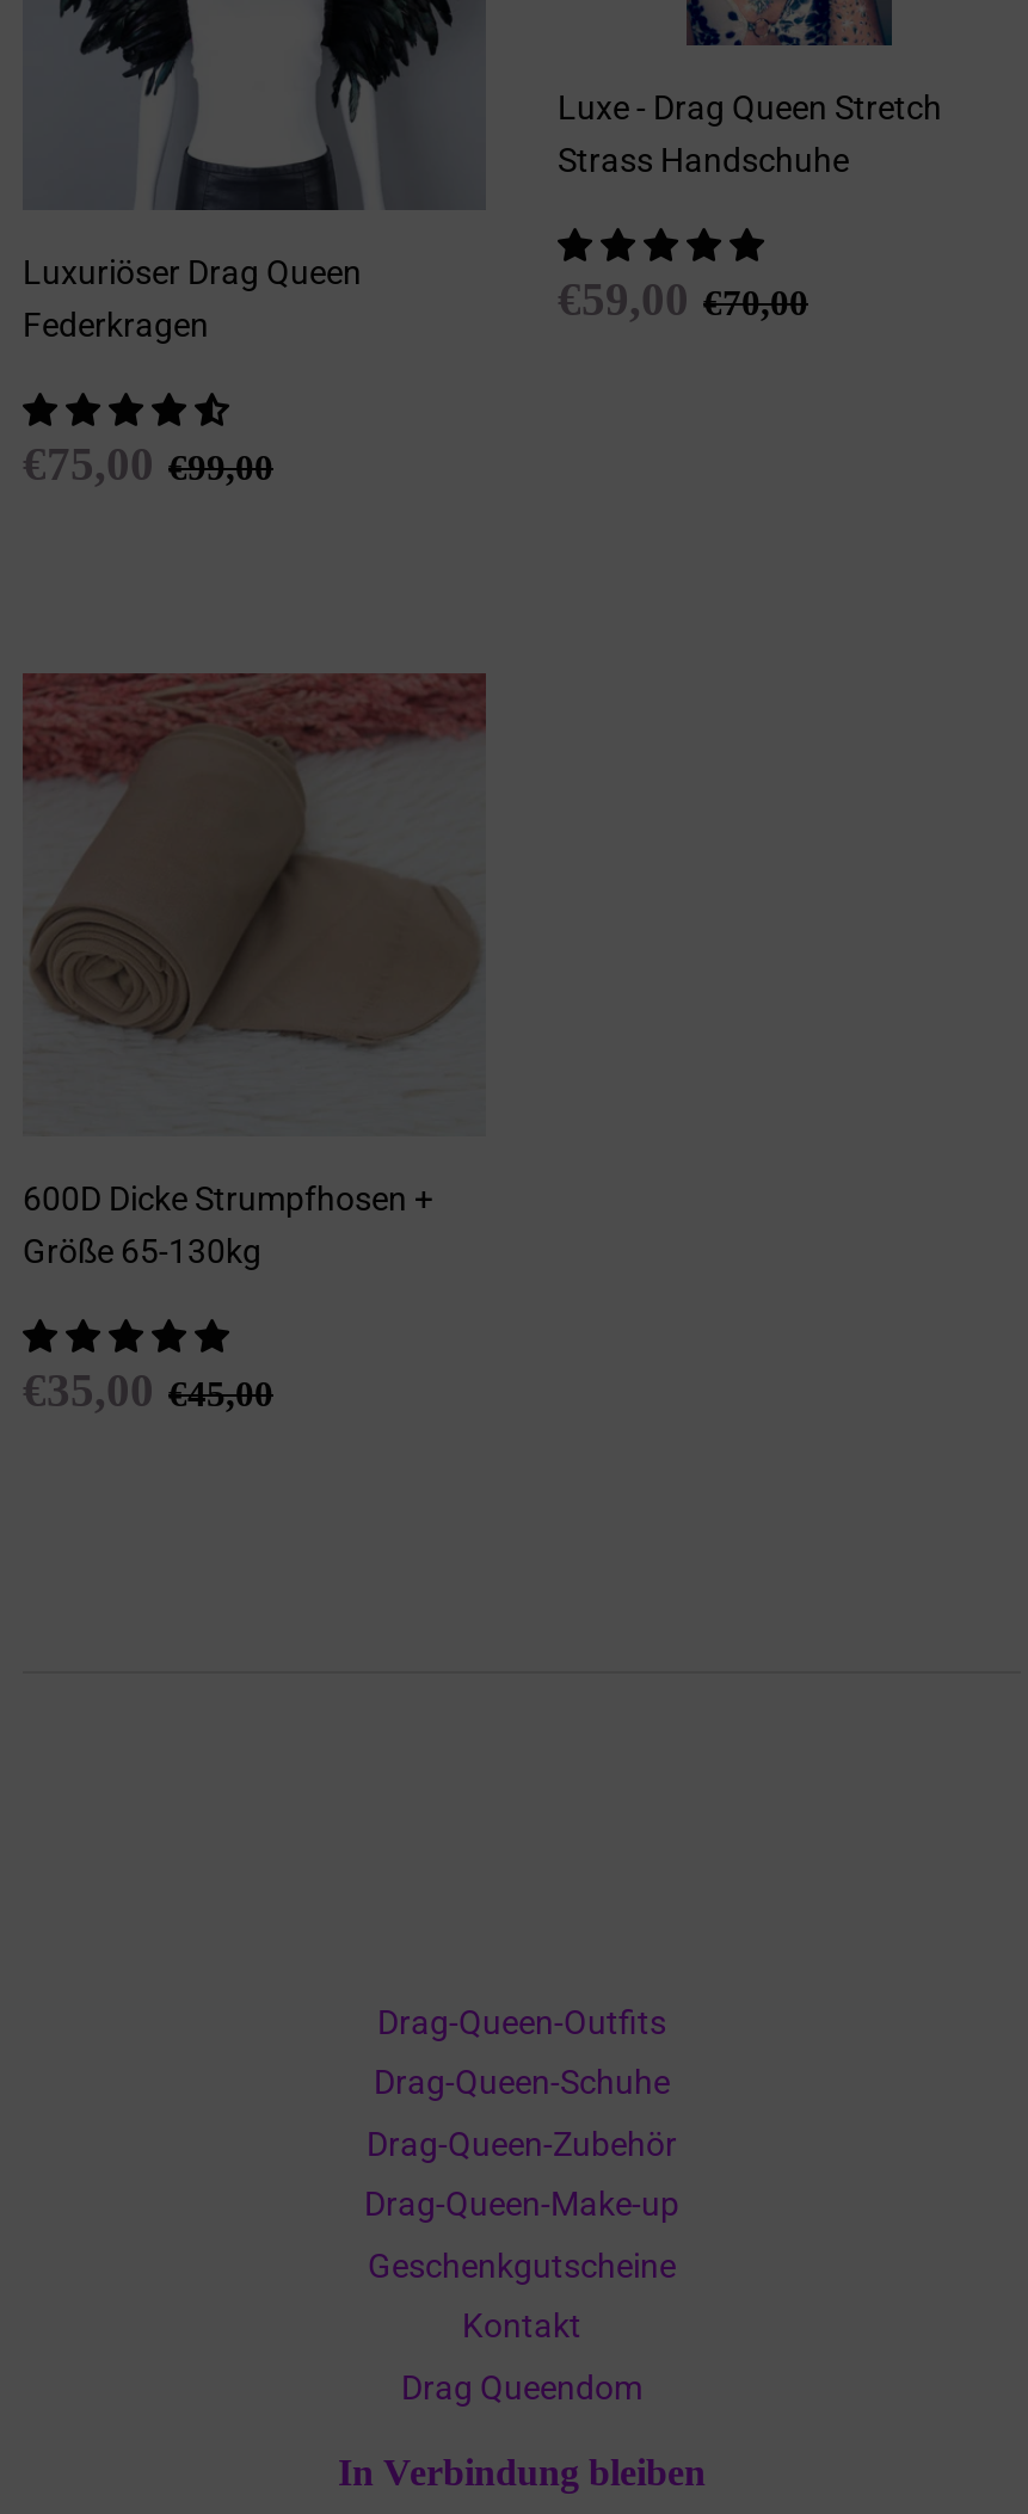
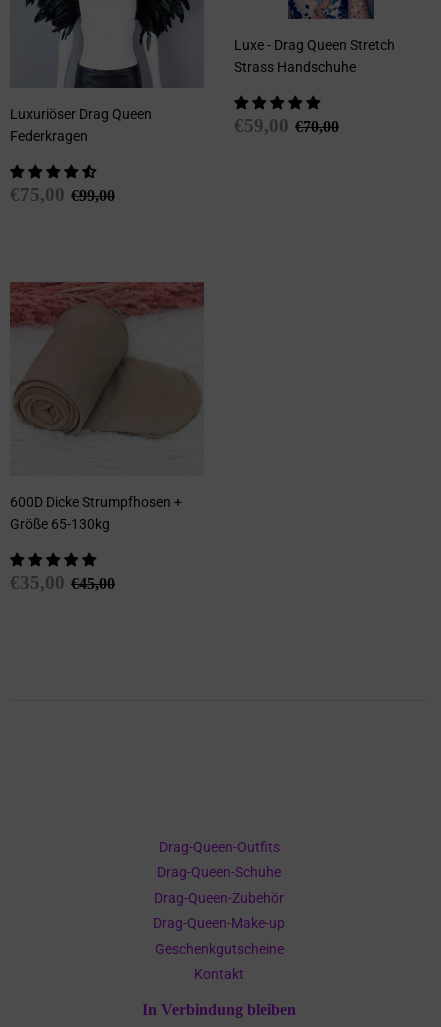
- Drag Queendom
